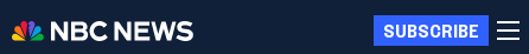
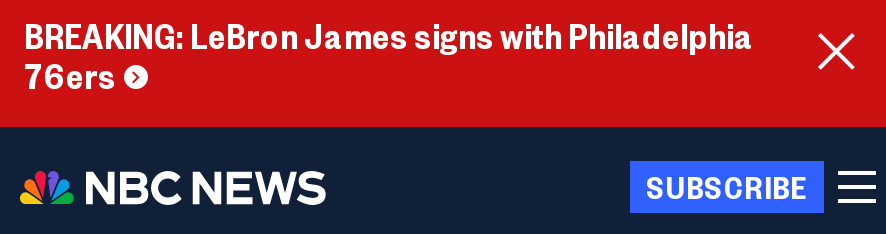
+ BREAKING: LeBron James signs with Philadelphia
+ 76ers
